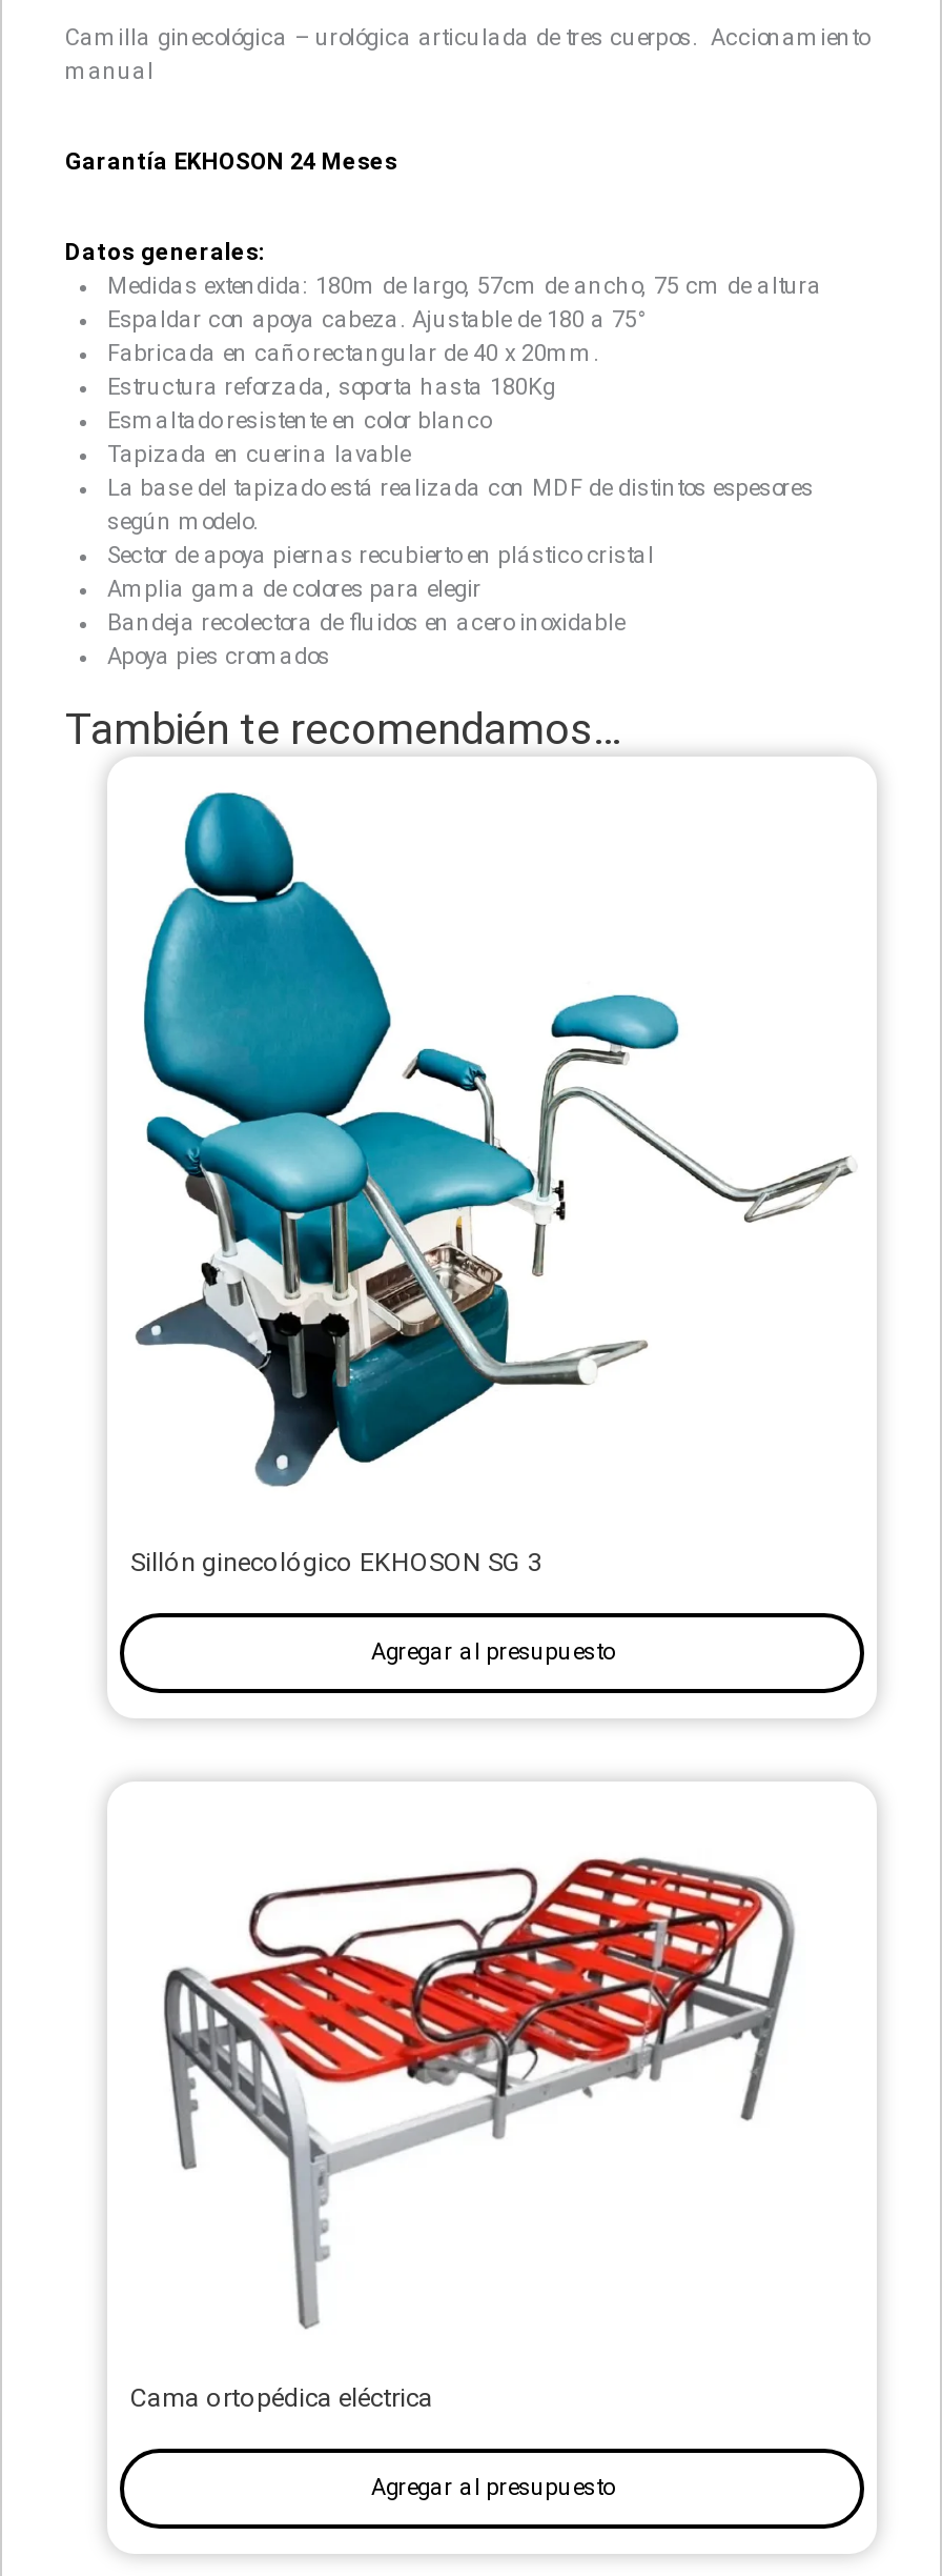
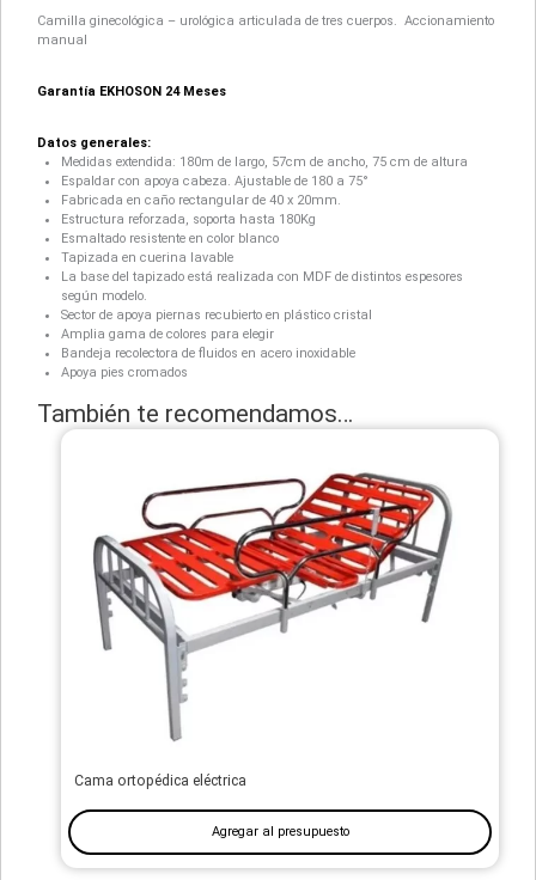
- [image]
- Sillón ginecológico EKHOSON SG 3
- Agregar al presupuesto
